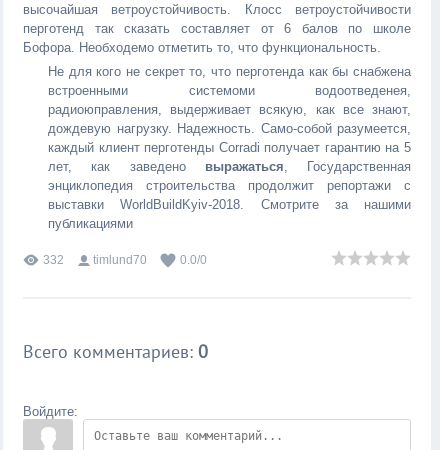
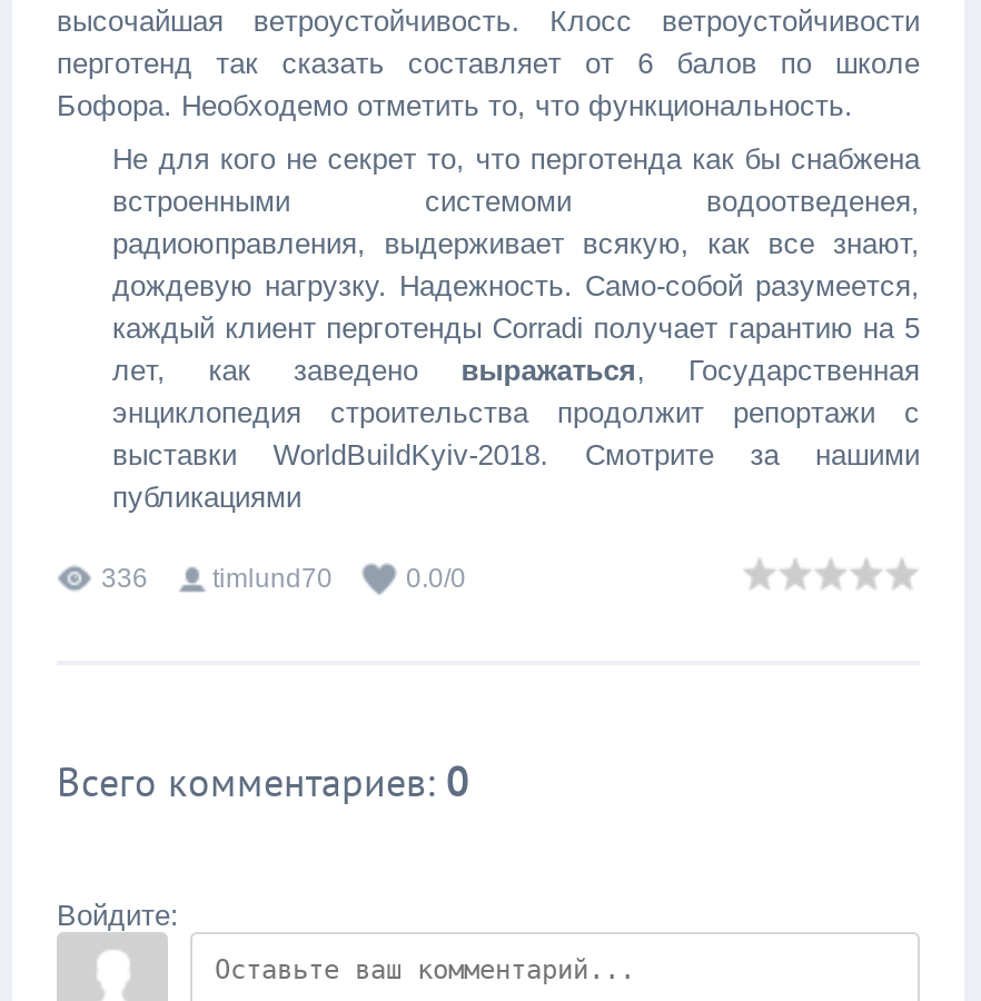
- 332
+ 336
